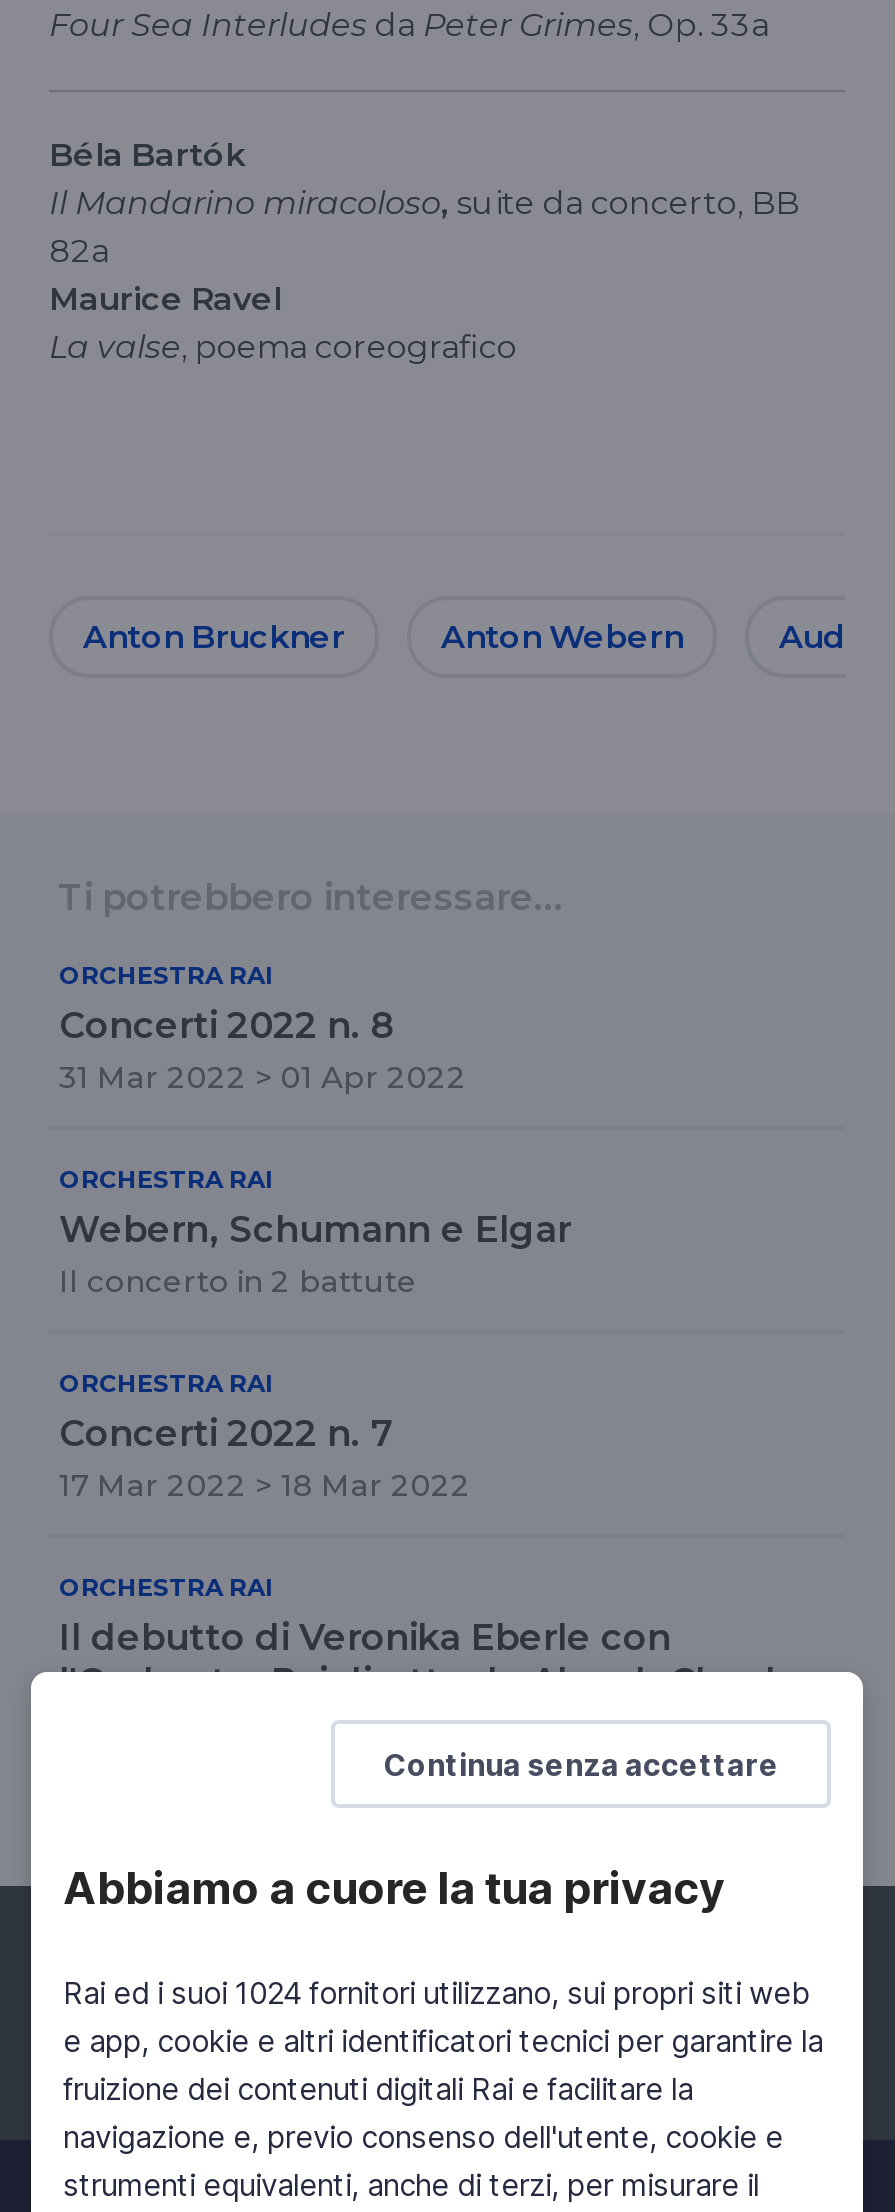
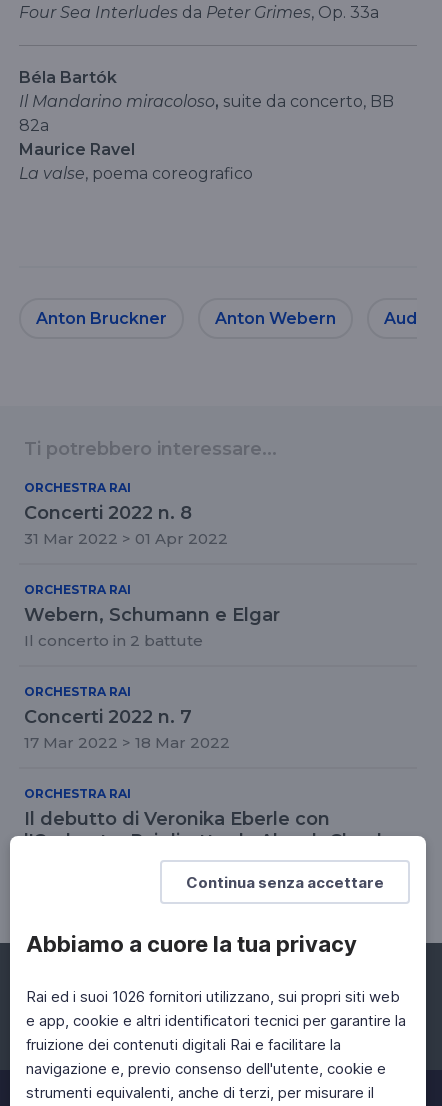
- Rai ed i suoi 1024 fornitori utilizzano, sui propri siti web
+ Rai ed i suoi 1026 fornitori utilizzano, sui propri siti web
